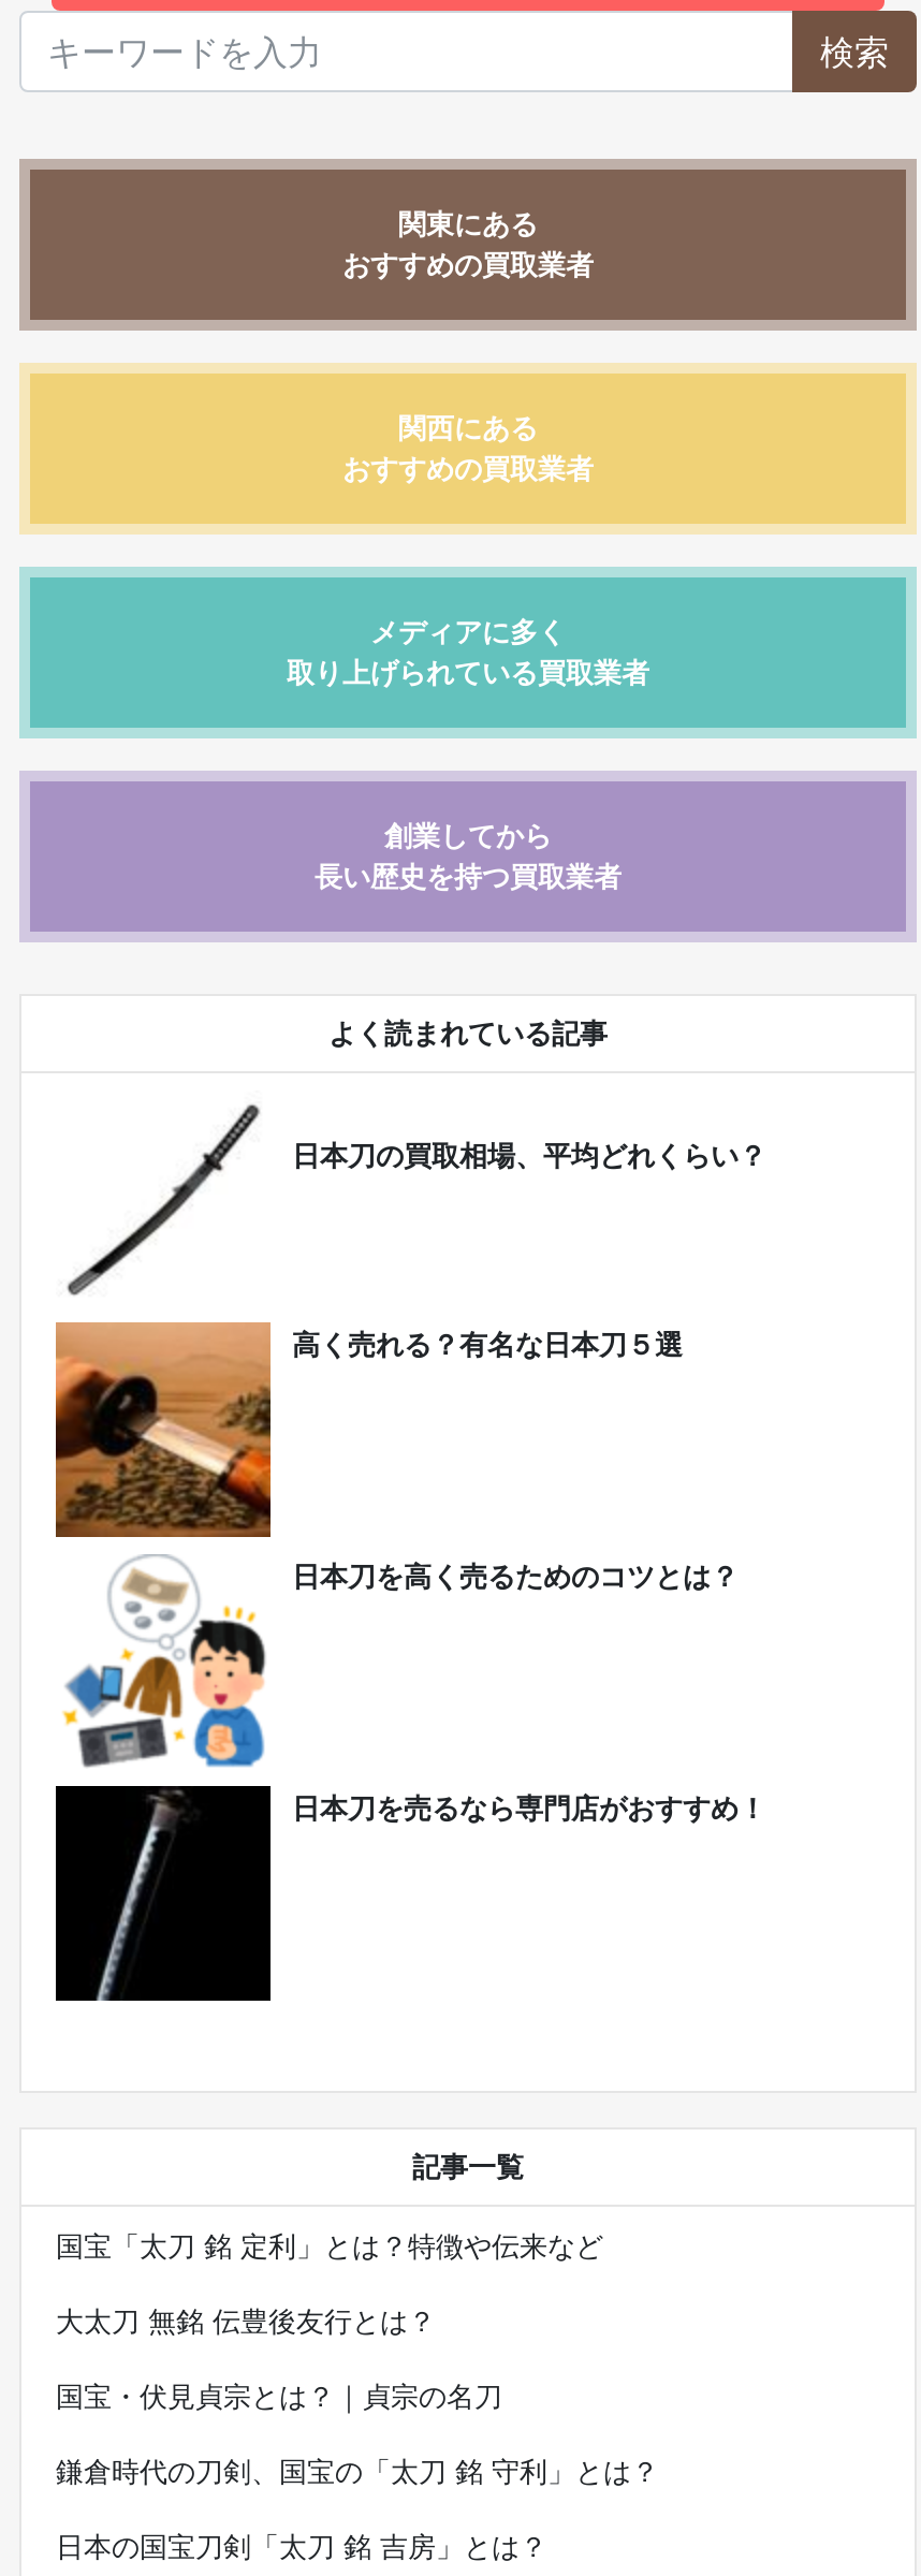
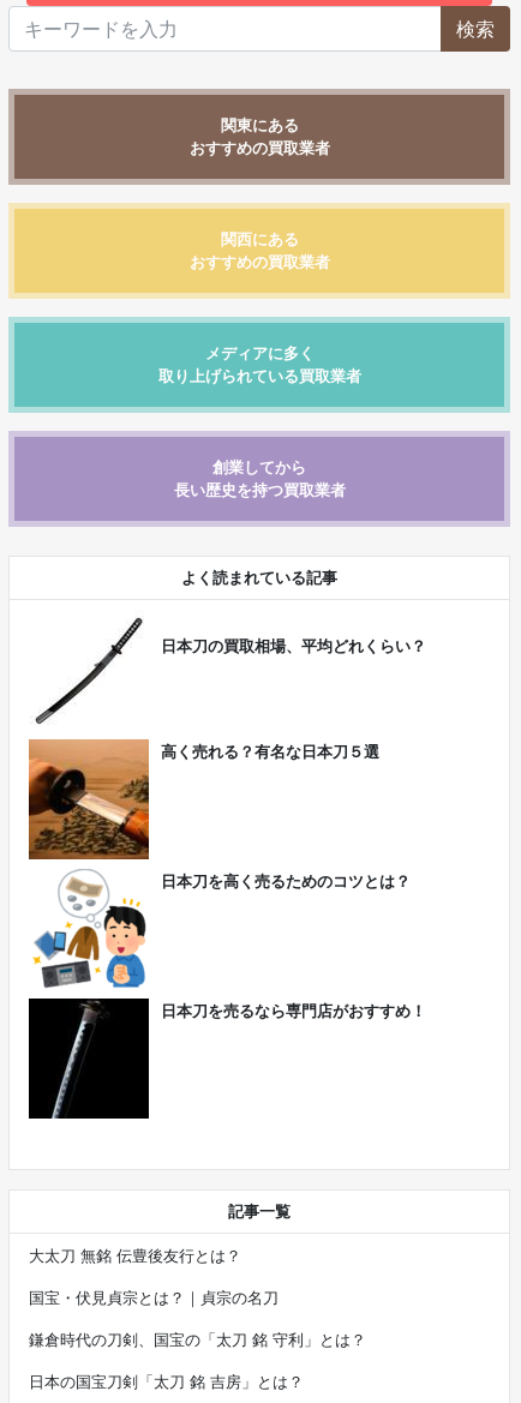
- 国宝「太刀 銘 定利」とは？特徴や伝来など
